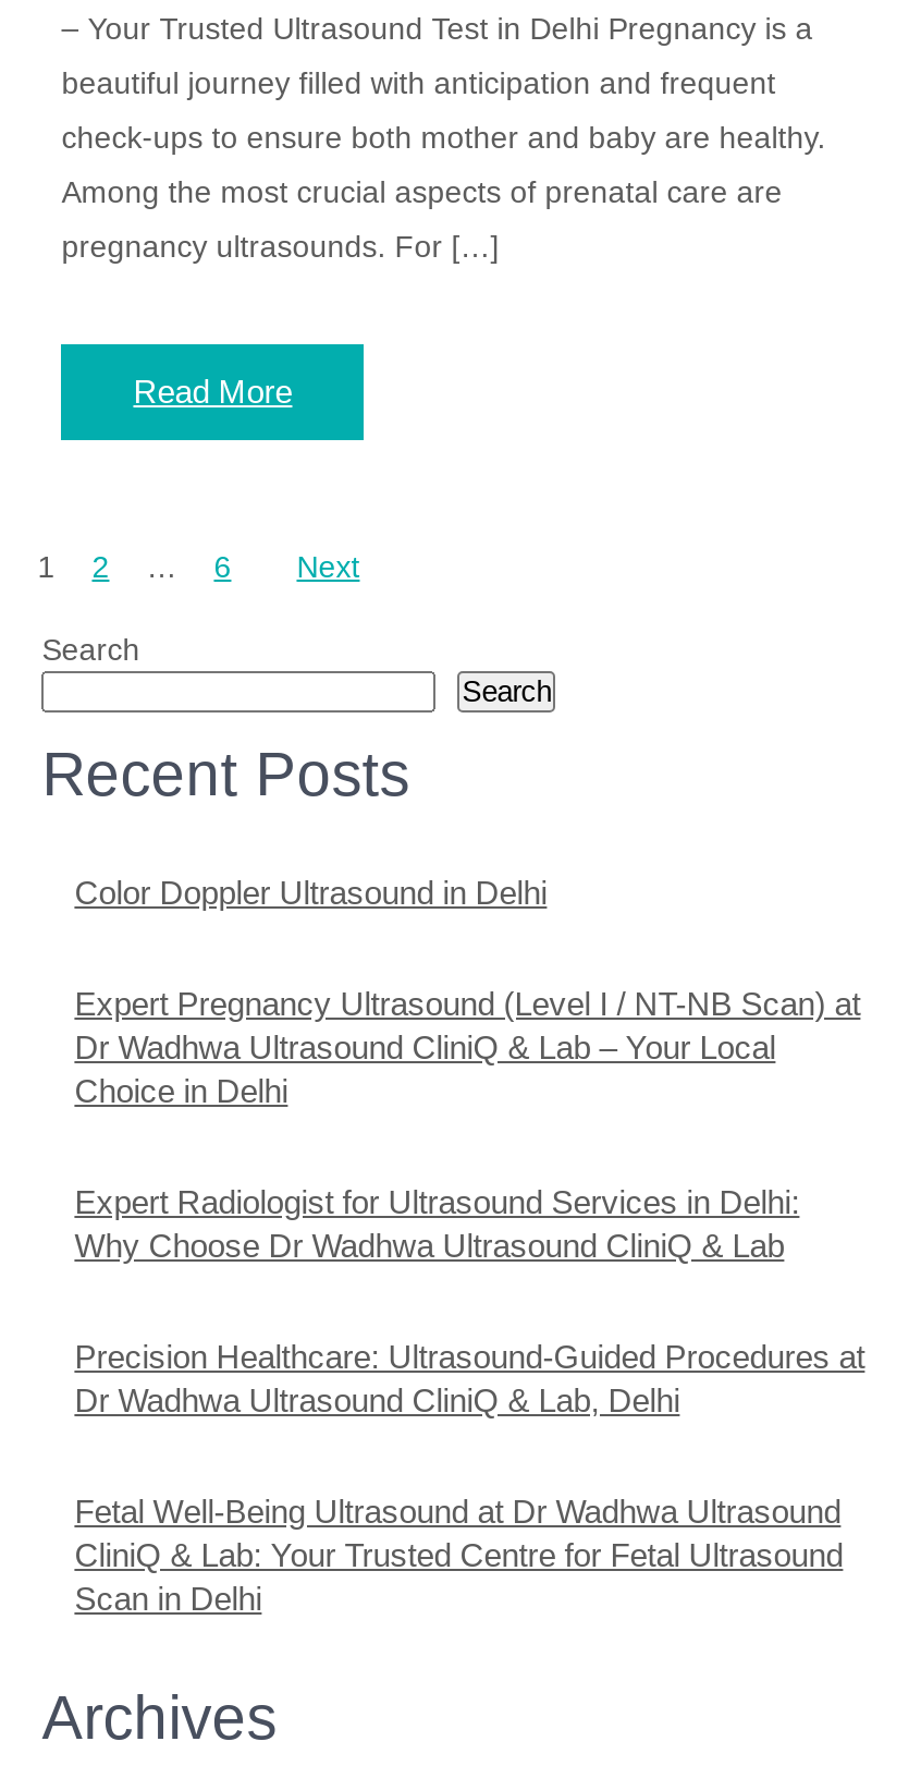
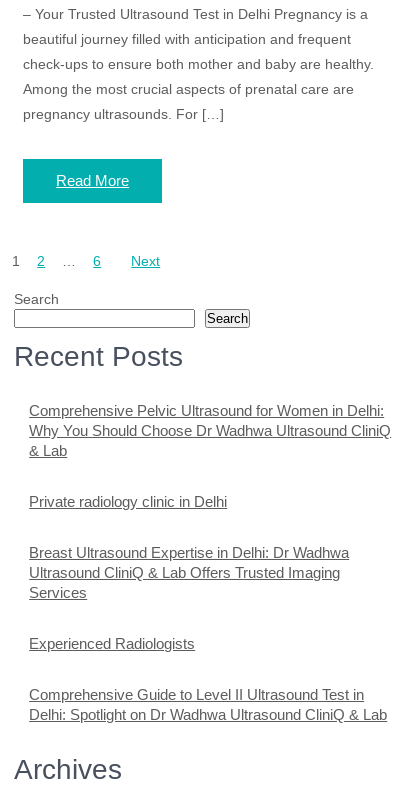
- Color Doppler Ultrasound in Delhi
+ Comprehensive Pelvic Ultrasound for Women in Delhi:
+ Why You Should Choose Dr Wadhwa Ultrasound CliniQ
+ & Lab

- Expert Pregnancy Ultrasound (Level I / NT-NB Scan) at
- Dr Wadhwa Ultrasound CliniQ & Lab – Your Local
- Choice in Delhi
+ Private radiology clinic in Delhi

- Expert Radiologist for Ultrasound Services in Delhi:
- Why Choose Dr Wadhwa Ultrasound CliniQ & Lab
+ Breast Ultrasound Expertise in Delhi: Dr Wadhwa
+ Ultrasound CliniQ & Lab Offers Trusted Imaging
+ Services

- Precision Healthcare: Ultrasound-Guided Procedures at
- Dr Wadhwa Ultrasound CliniQ & Lab, Delhi
+ Experienced Radiologists

- Fetal Well-Being Ultrasound at Dr Wadhwa Ultrasound
- CliniQ & Lab: Your Trusted Centre for Fetal Ultrasound
- Scan in Delhi
+ Comprehensive Guide to Level II Ultrasound Test in
+ Delhi: Spotlight on Dr Wadhwa Ultrasound CliniQ & Lab
